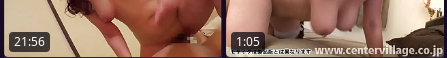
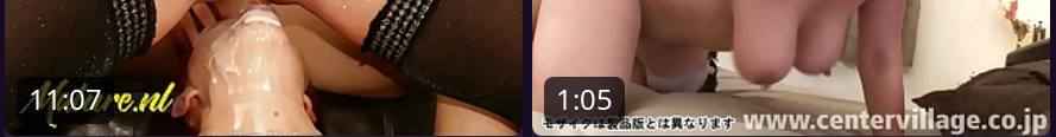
- 21:56
+ 11:07
